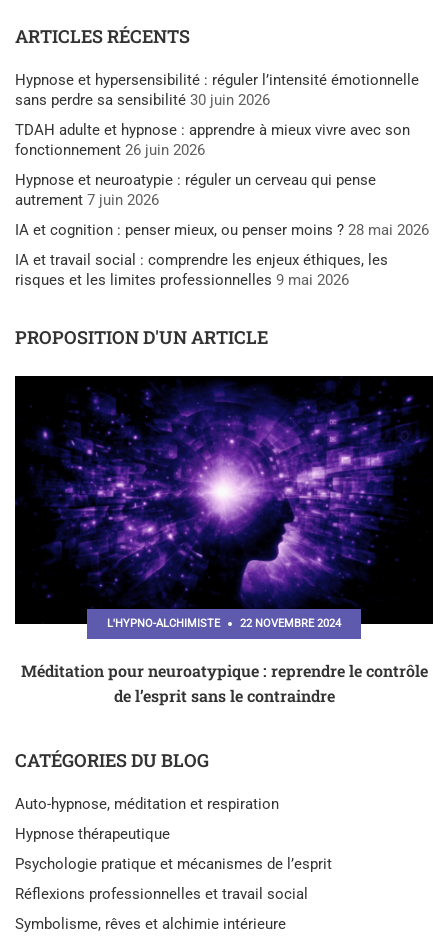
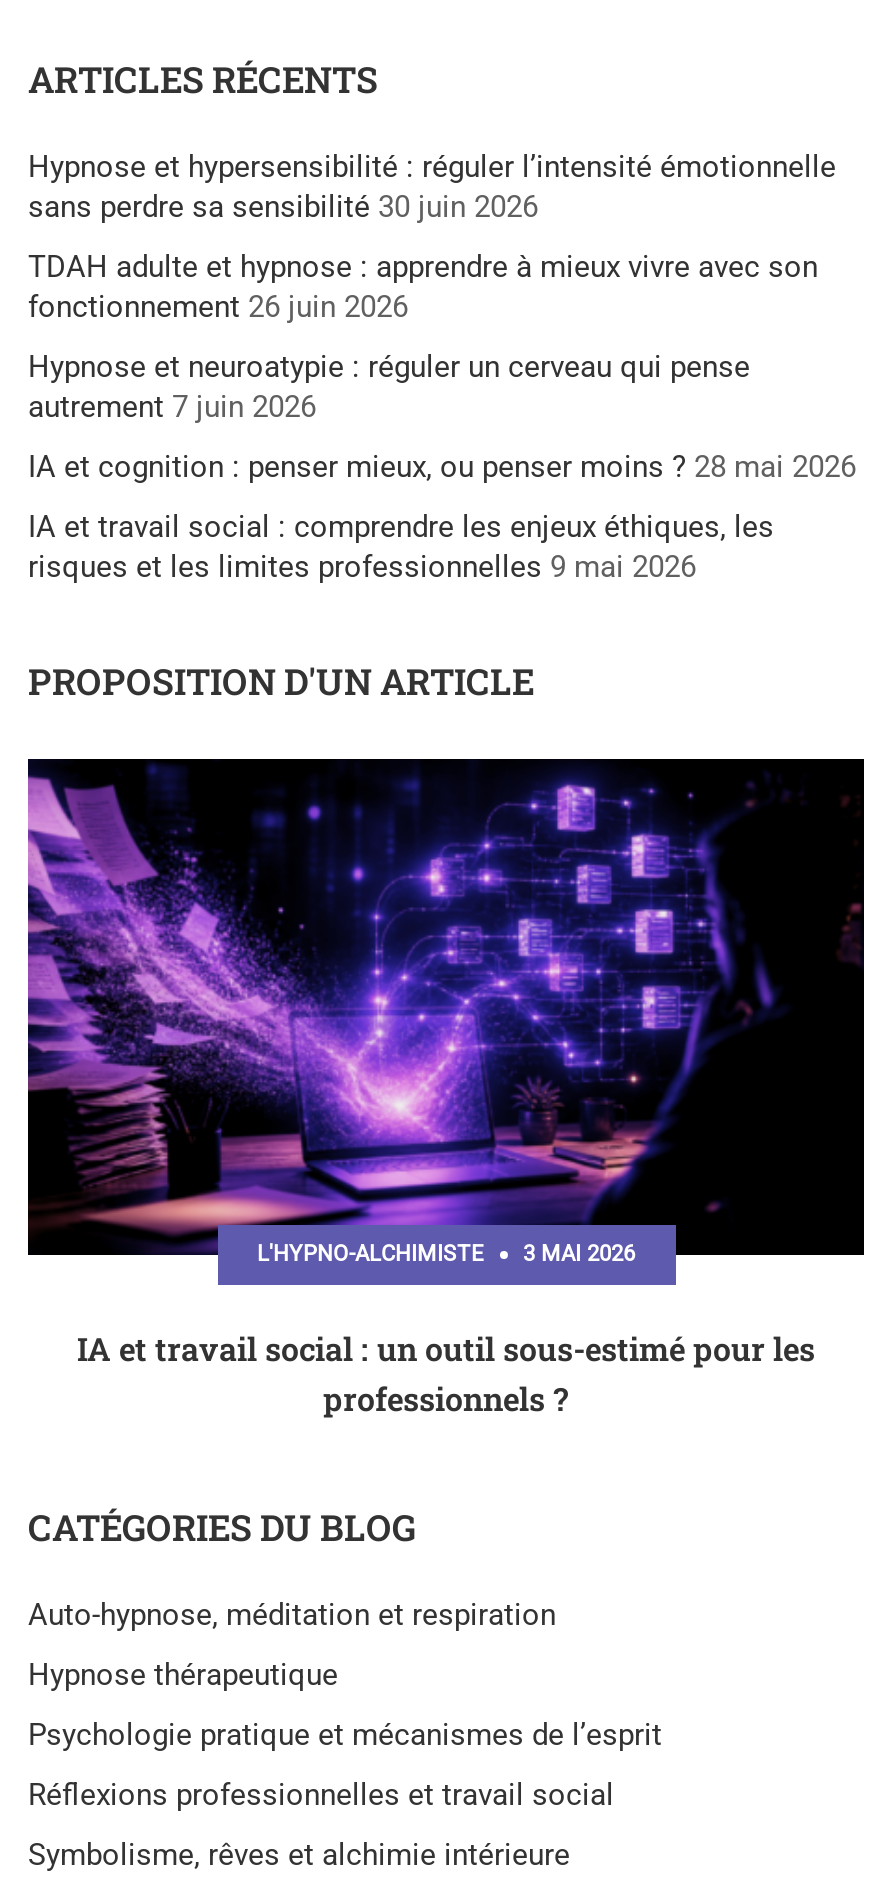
- [image]
- L'HYPNO-ALCHIMISTE 22 NOVEMBRE 2024
+ [image]
+ L'HYPNO-ALCHIMISTE 3 MAI 2026

- Méditation pour neuroatypique : reprendre le contrôle
- de l’esprit sans le contraindre
+ IA et travail social : un outil sous-estimé pour les
+ professionnels ?
